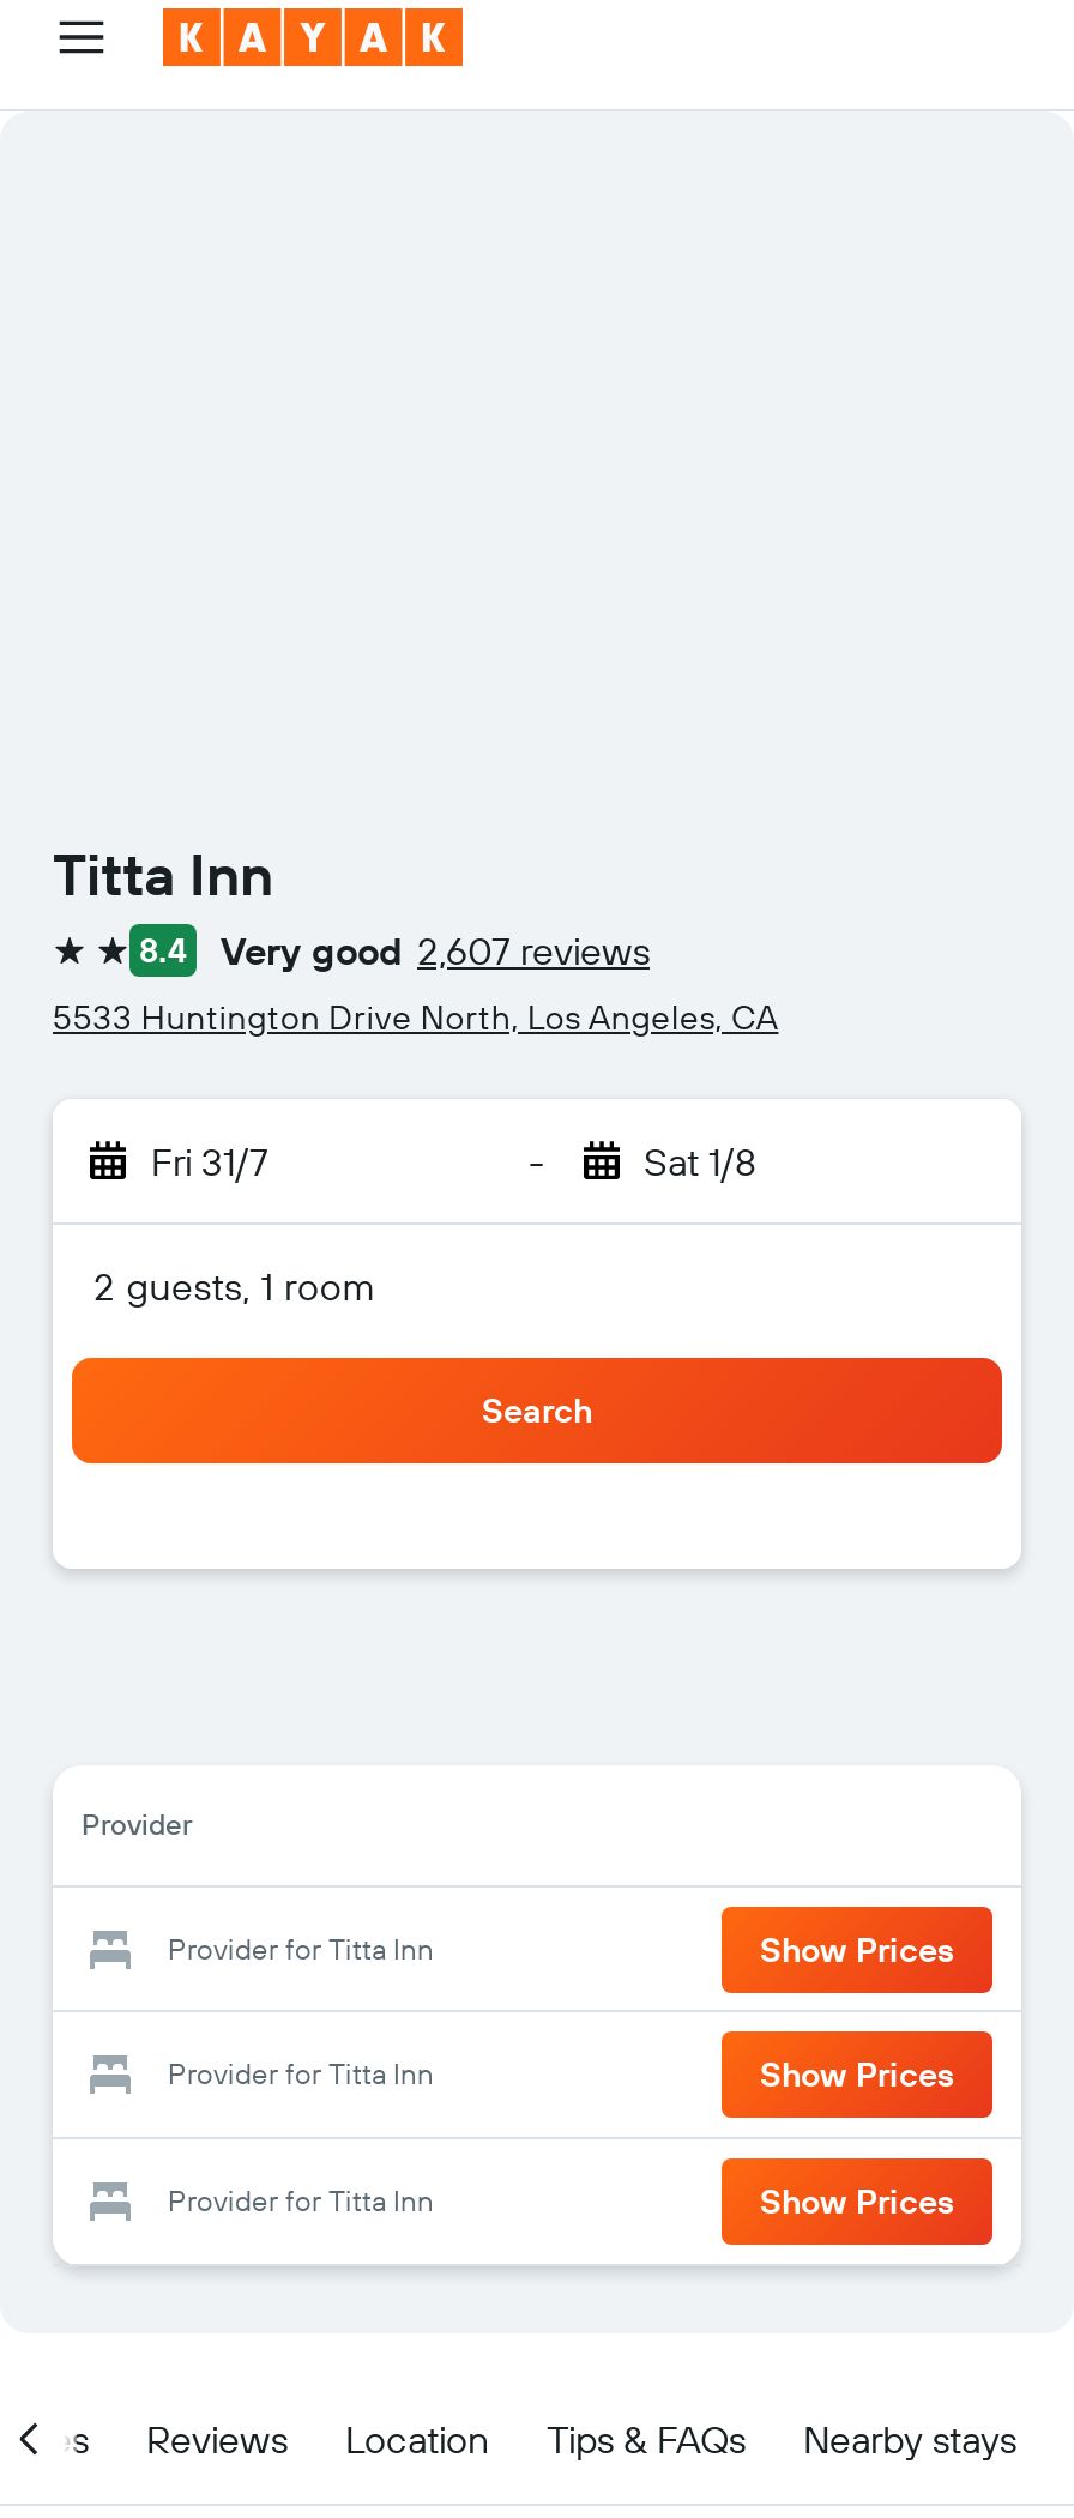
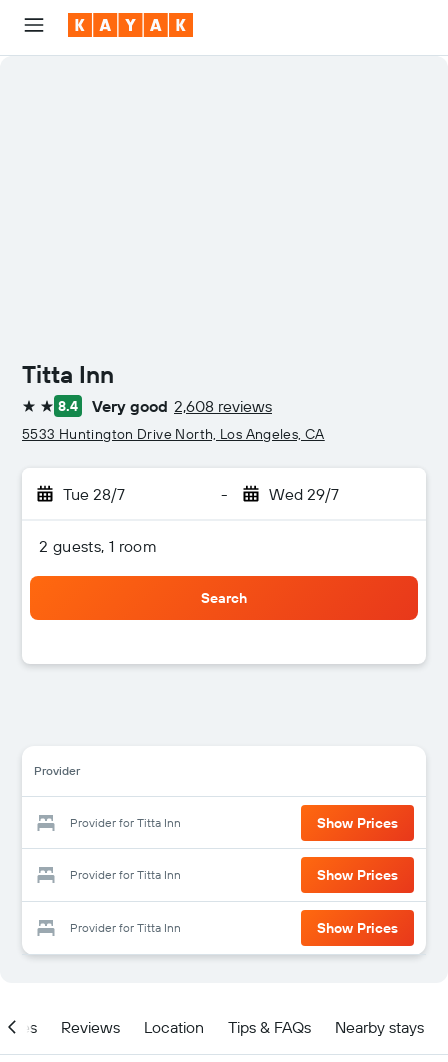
- Very good 2,607 reviews
+ Very good 2,608 reviews

- Fri 31/7
+ Tue 28/7

- Sat 1/8
+ Wed 29/7
